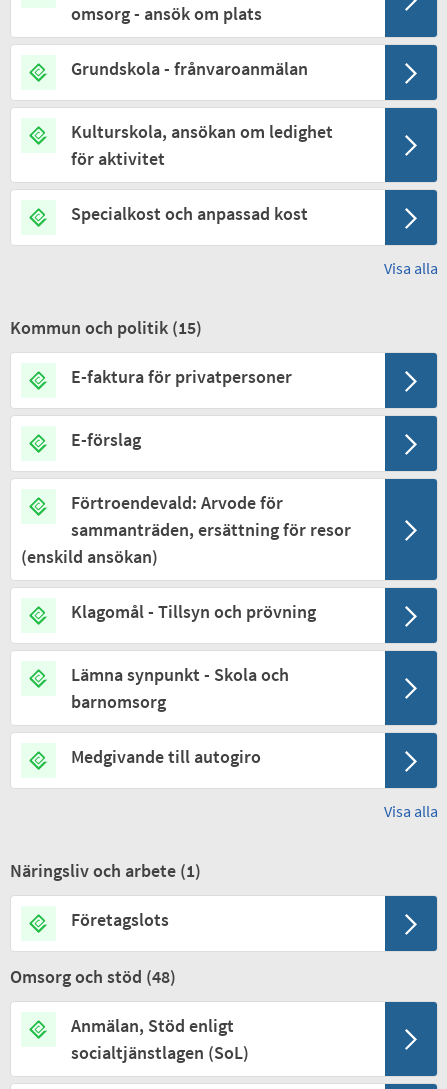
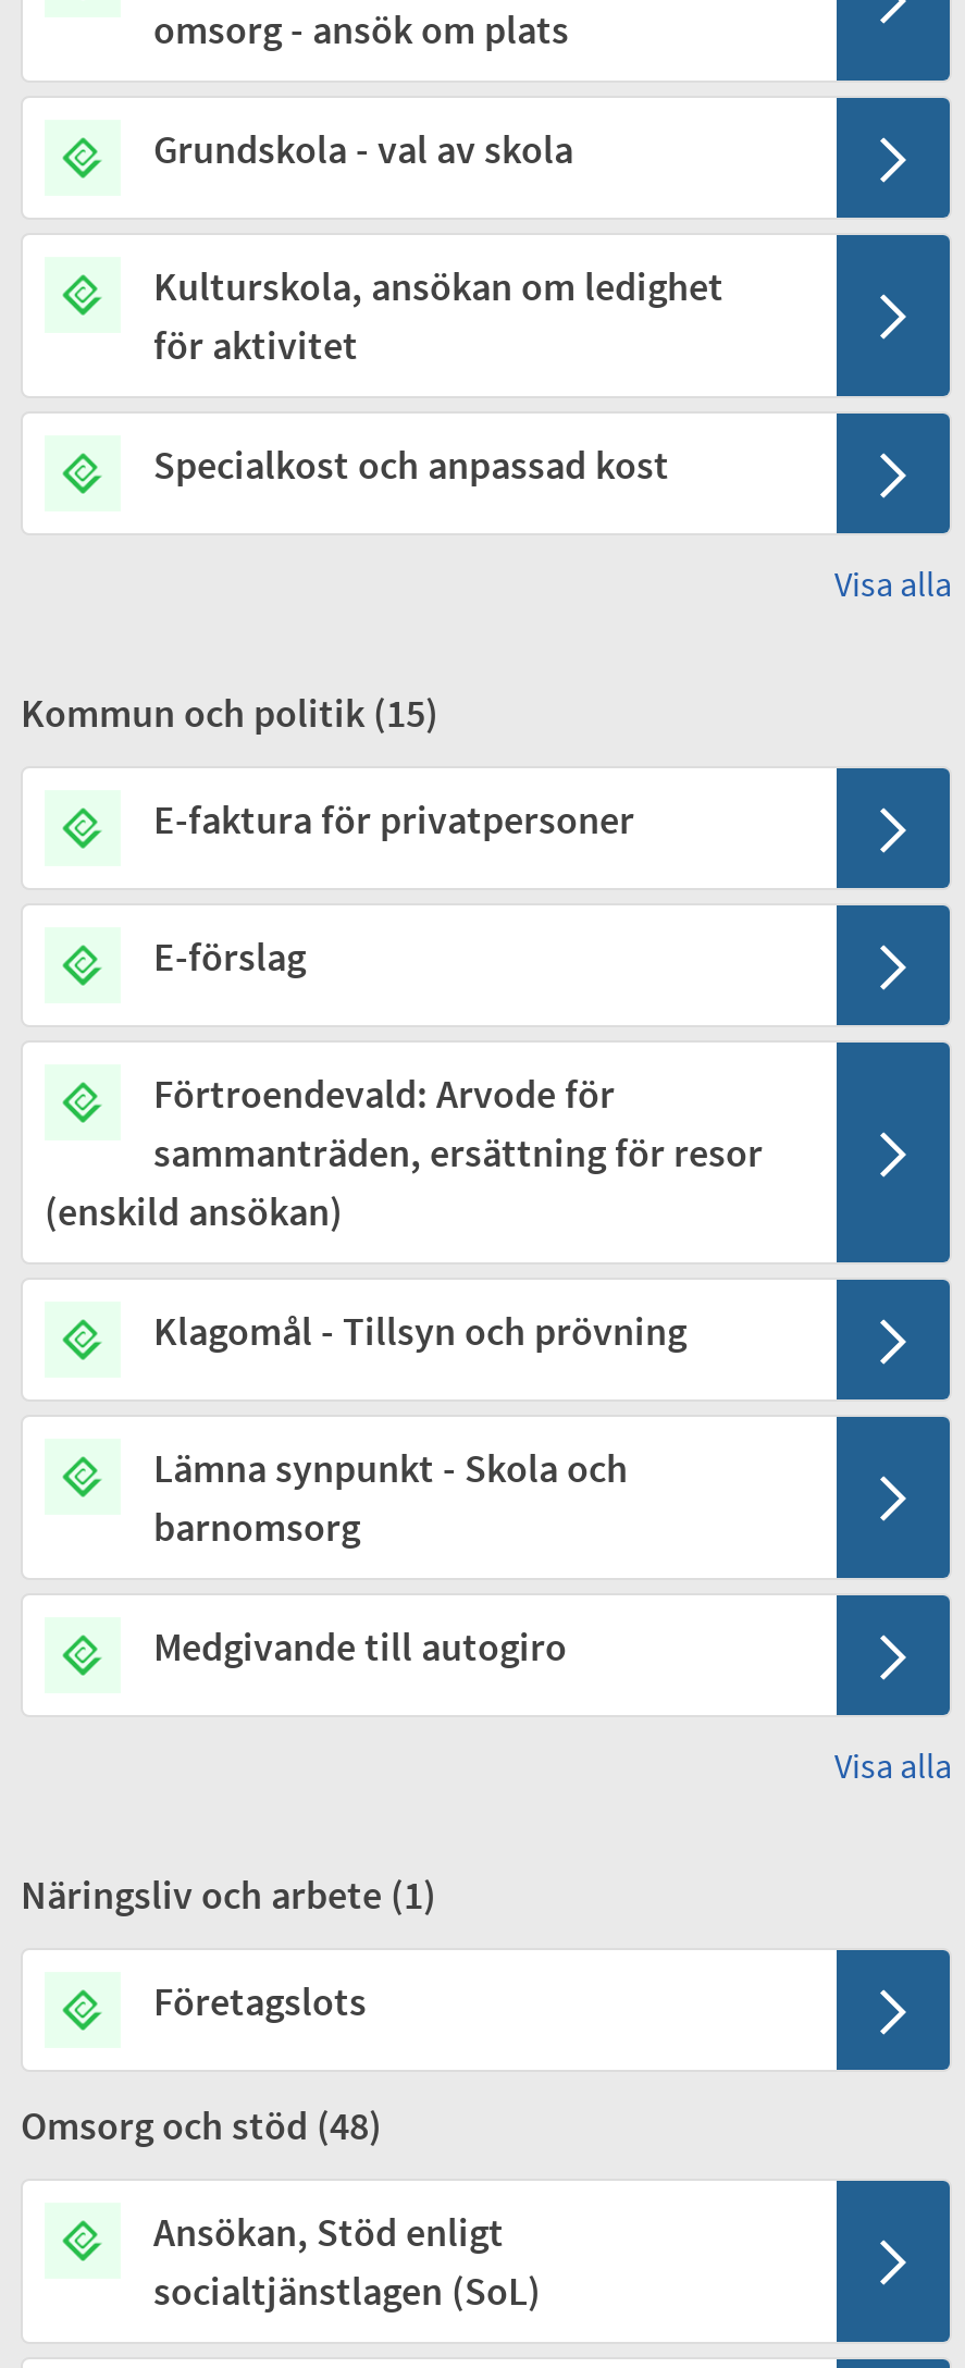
- Grundskola - frånvaroanmälan
+ Grundskola - val av skola

- Anmälan, Stöd enligt
+ Ansökan, Stöd enligt
